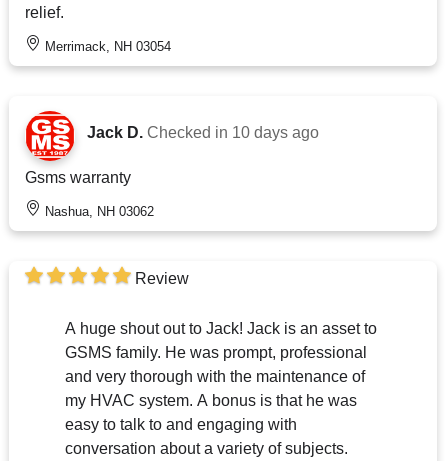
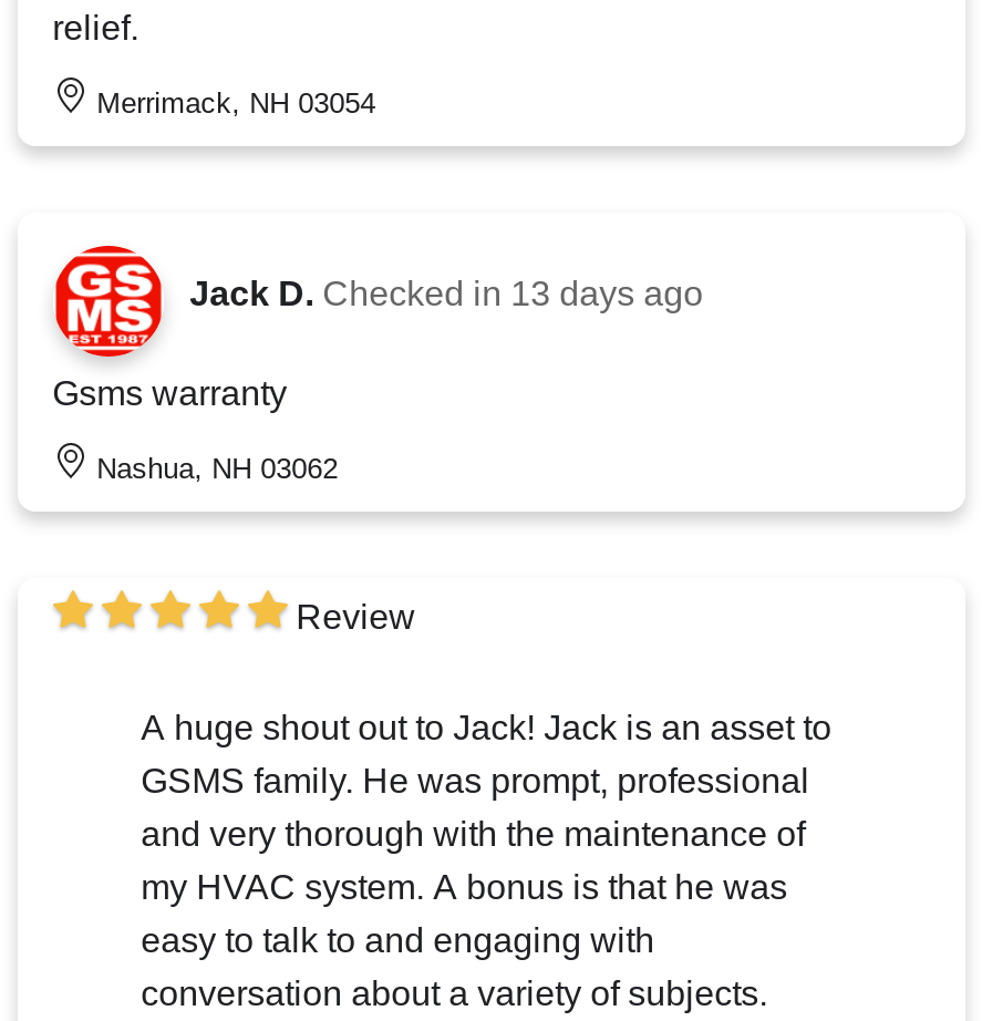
- Jack D. Checked in 10 days ago
+ Jack D. Checked in 13 days ago
